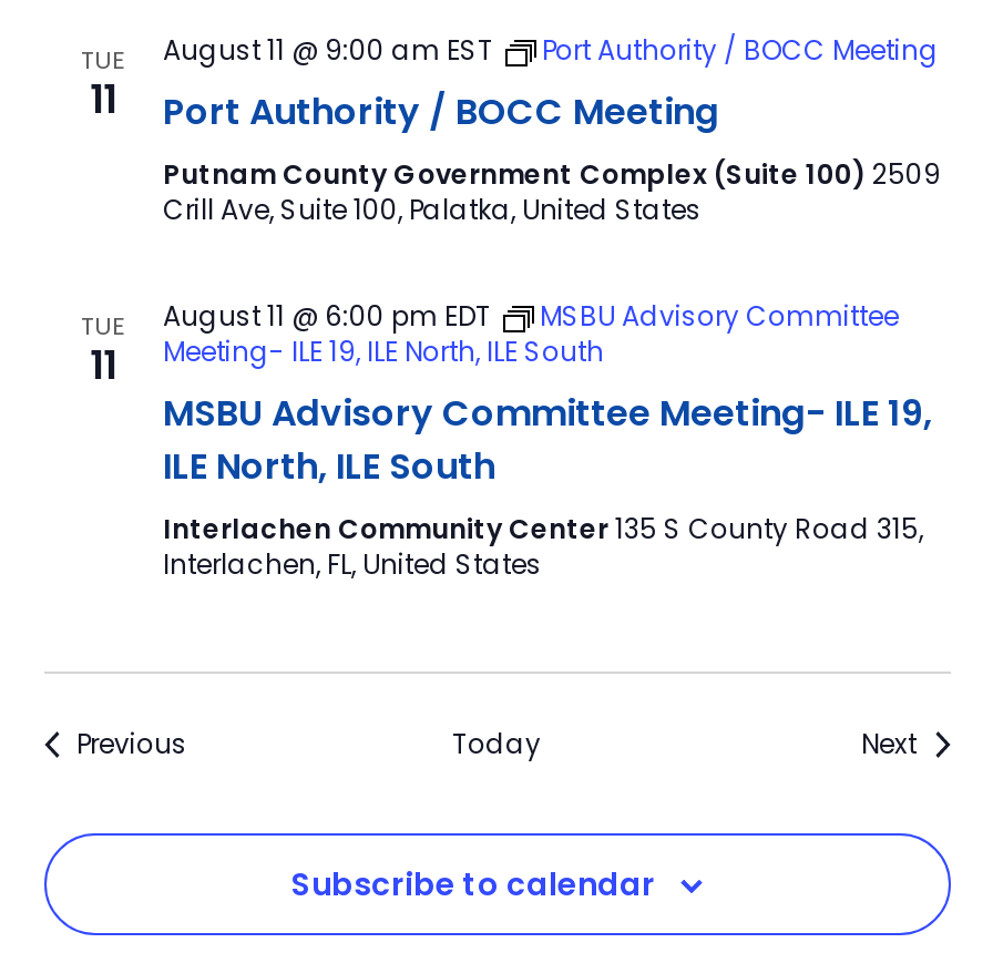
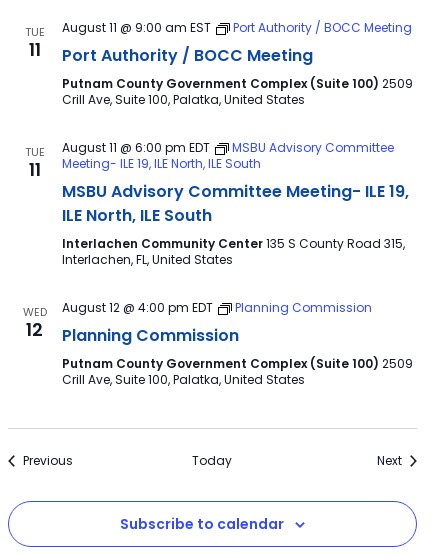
+ WED
+ 12

+ August 12 @ 4:00 pm EDT
+ Planning Commission
+ Planning Commission
+ Putnam County Government Complex (Suite 100) 2509
+ Crill Ave, Suite 100, Palatka, United States
